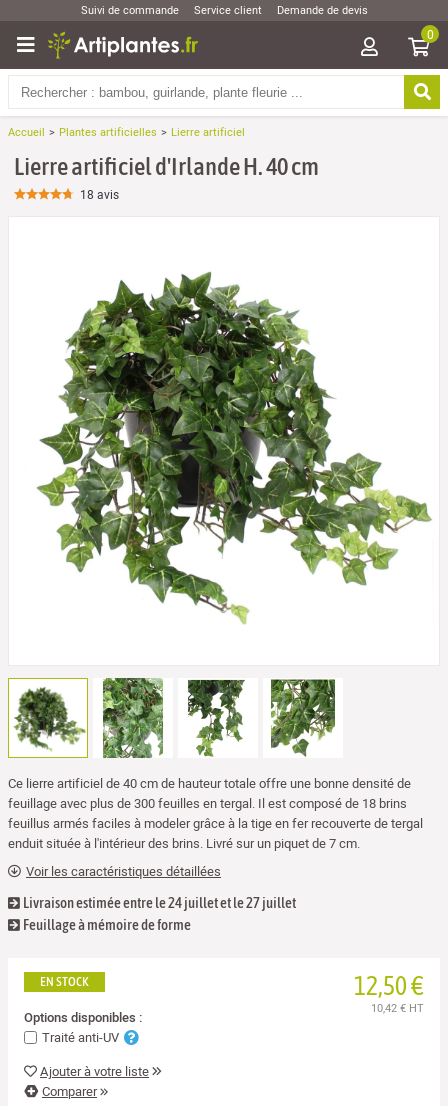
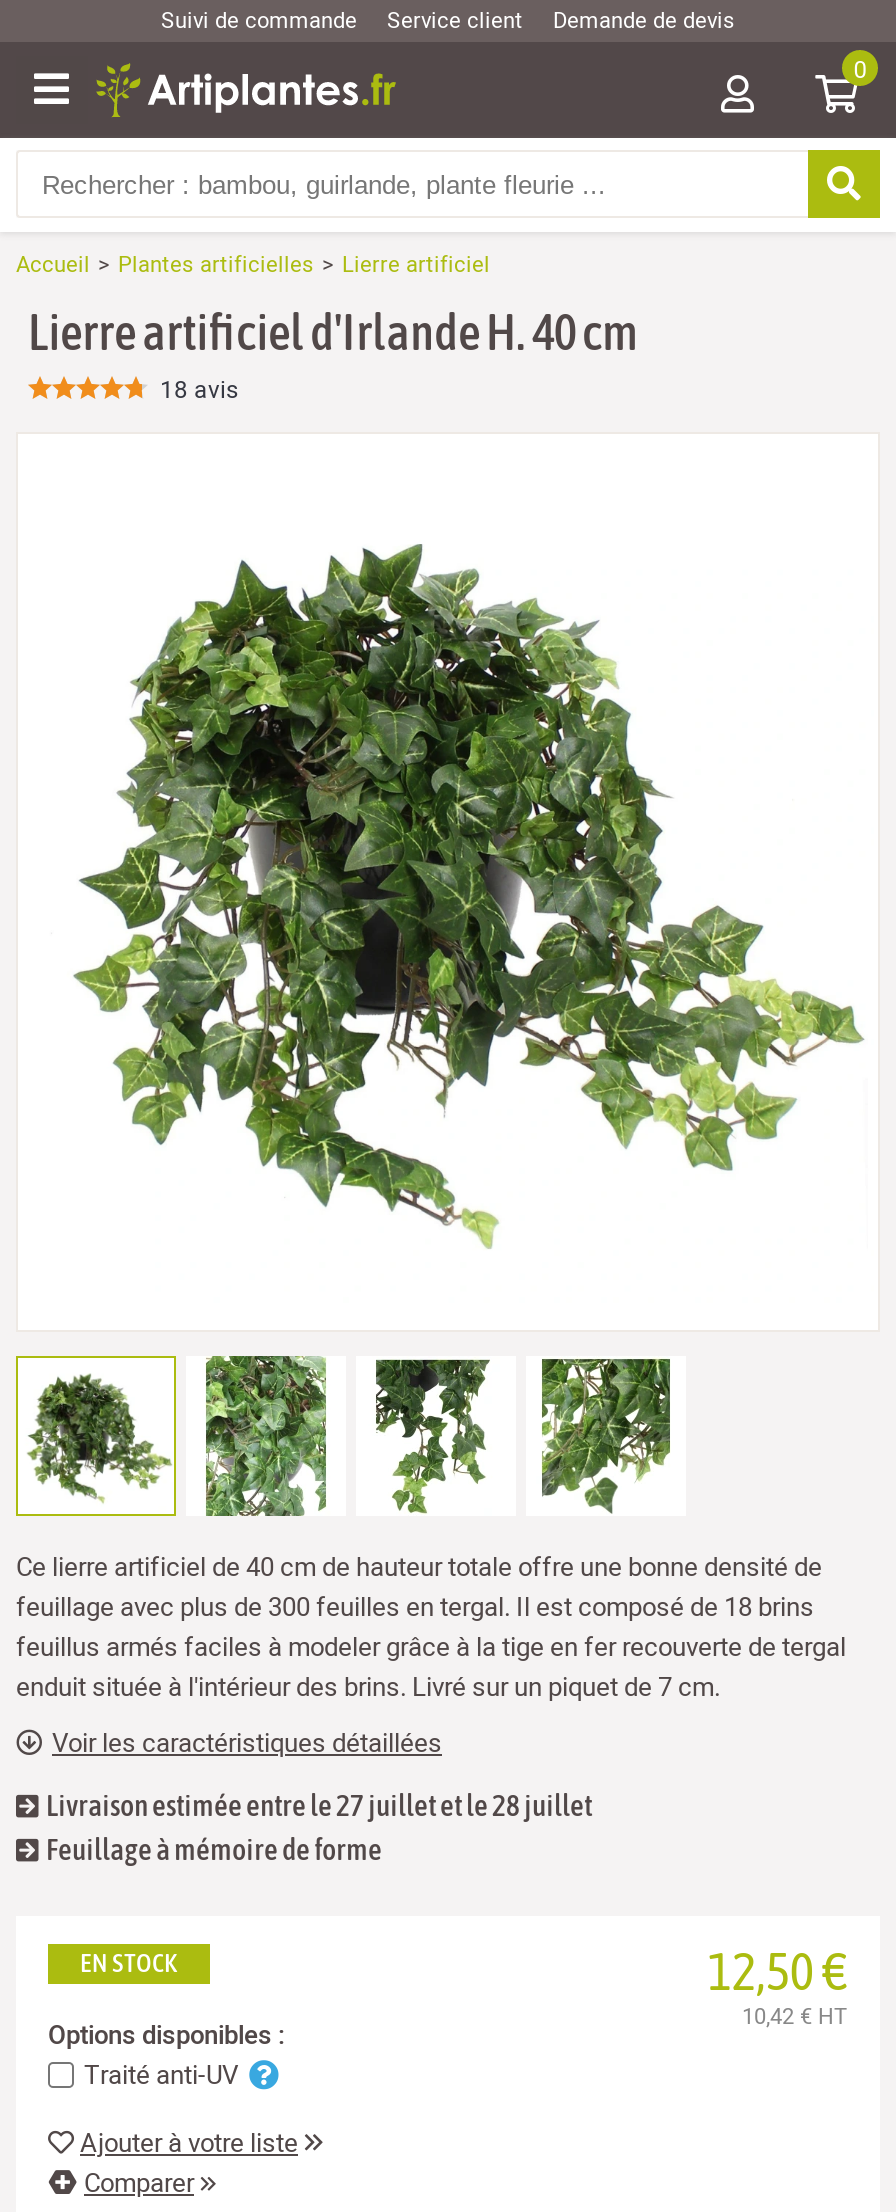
- Livraison estimée entre le 24 juillet et le 27 juillet
+ Livraison estimée entre le 27 juillet et le 28 juillet
